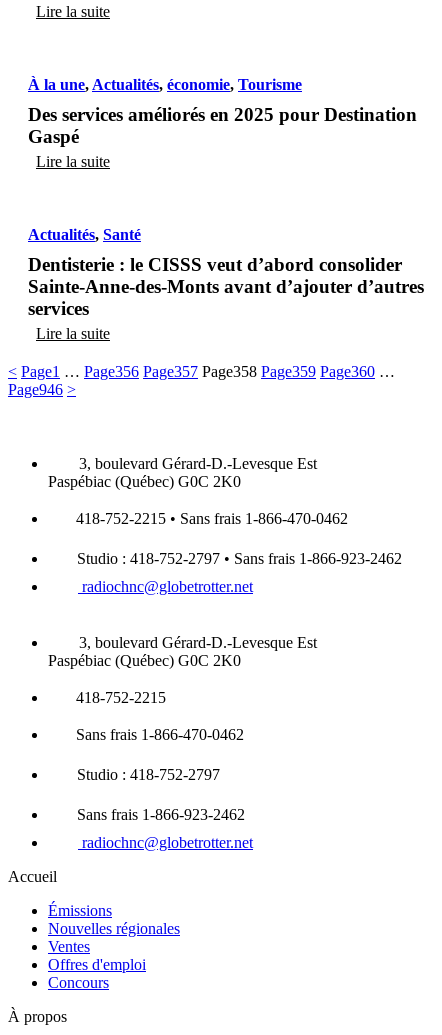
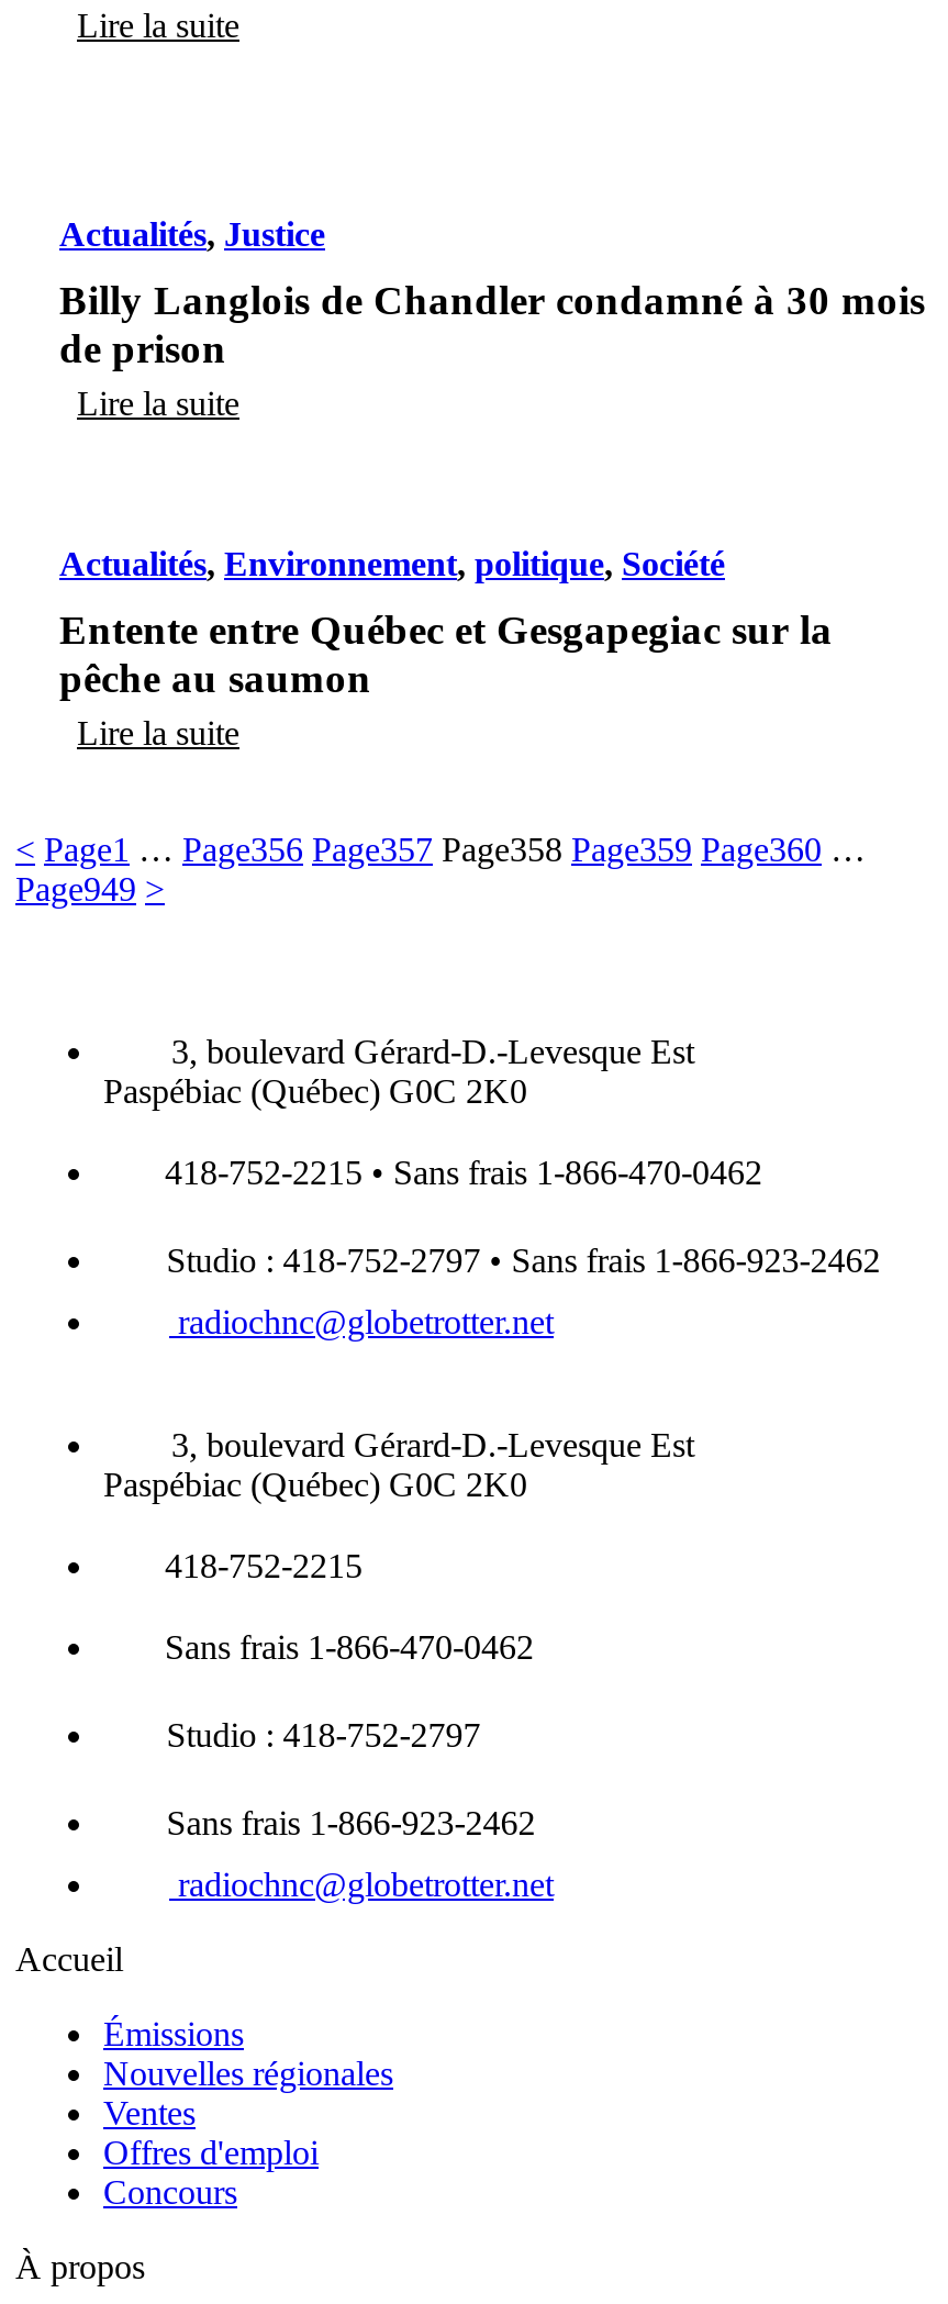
- À la une, Actualités, économie, Tourisme
+ Actualités, Justice

- Des services améliorés en 2025 pour Destination
- Gaspé
+ Billy Langlois de Chandler condamné à 30 mois
+ de prison

- Actualités, Santé
+ Actualités, Environnement, politique, Société

- Dentisterie : le CISSS veut d’abord consolider
- Sainte-Anne-des-Monts avant d’ajouter d’autres
- services
+ Entente entre Québec et Gesgapegiac sur la
+ pêche au saumon

- Page946 >
+ Page949 >
